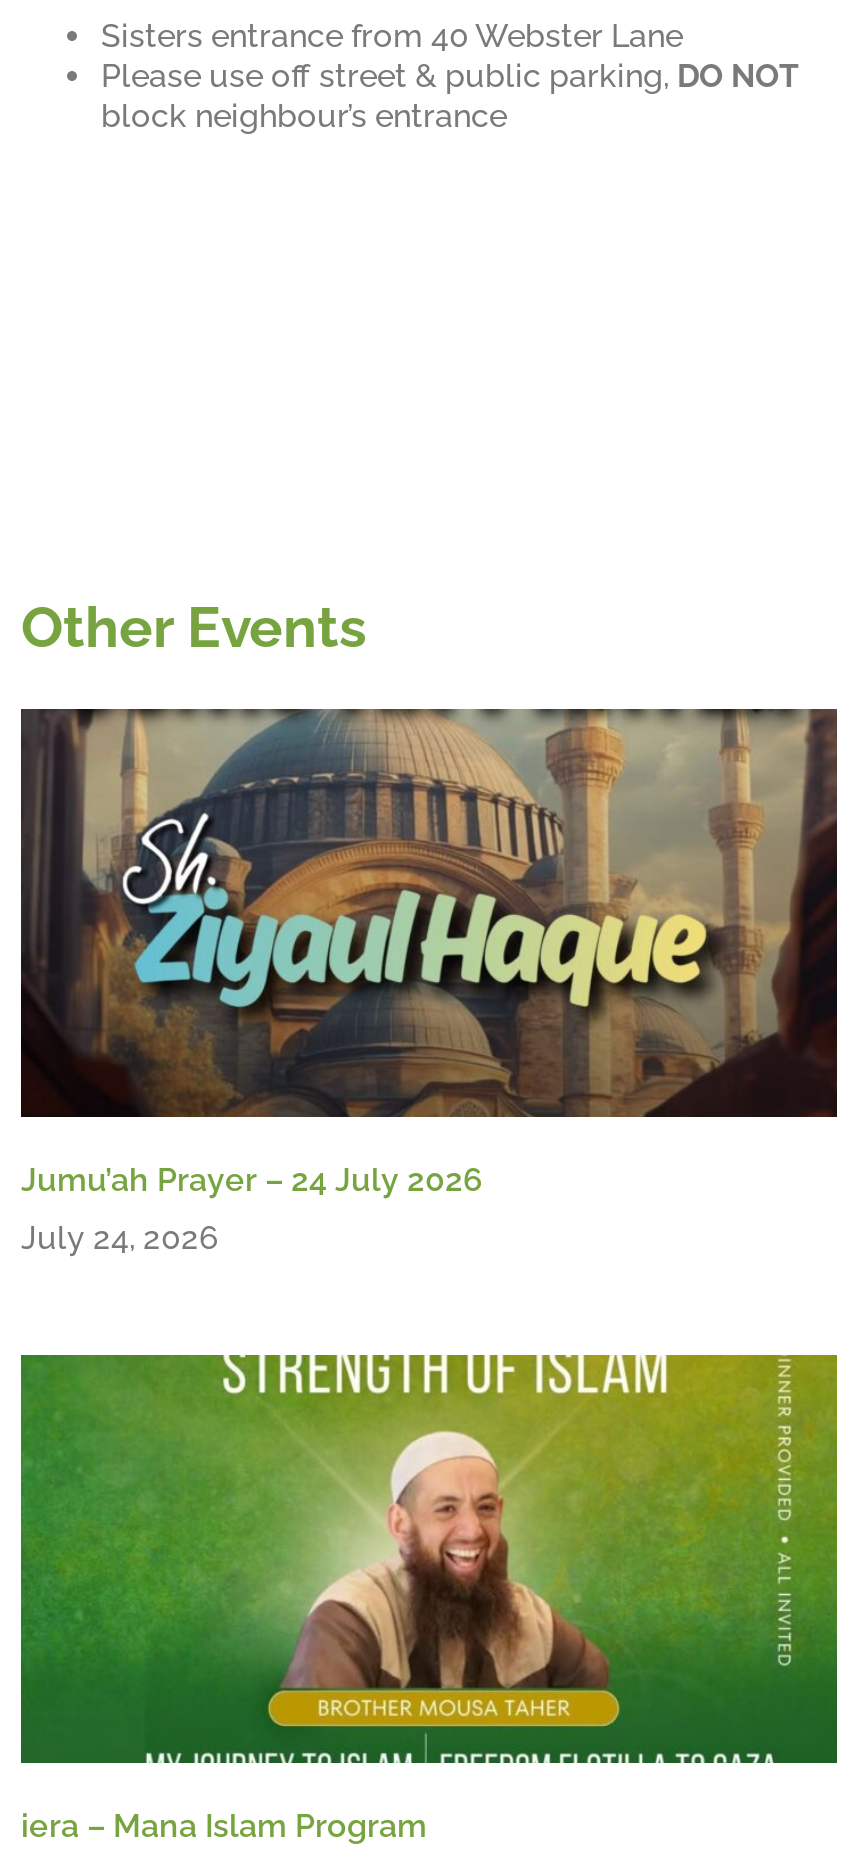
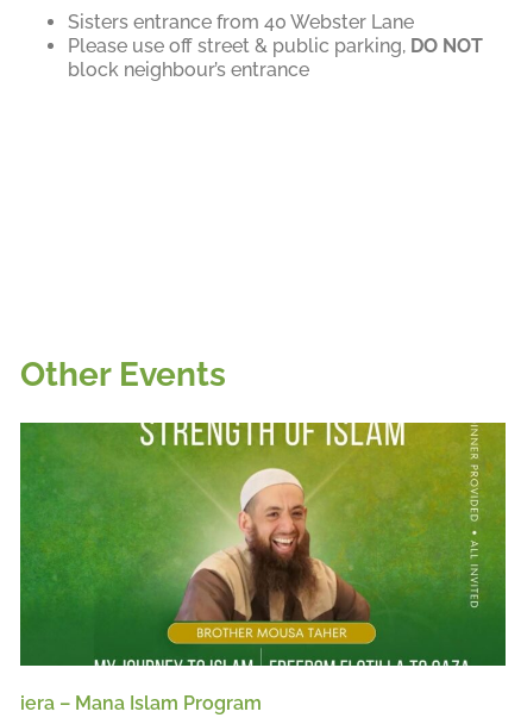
- [image]
- Jumu’ah Prayer – 24 July 2026
- July 24, 2026
